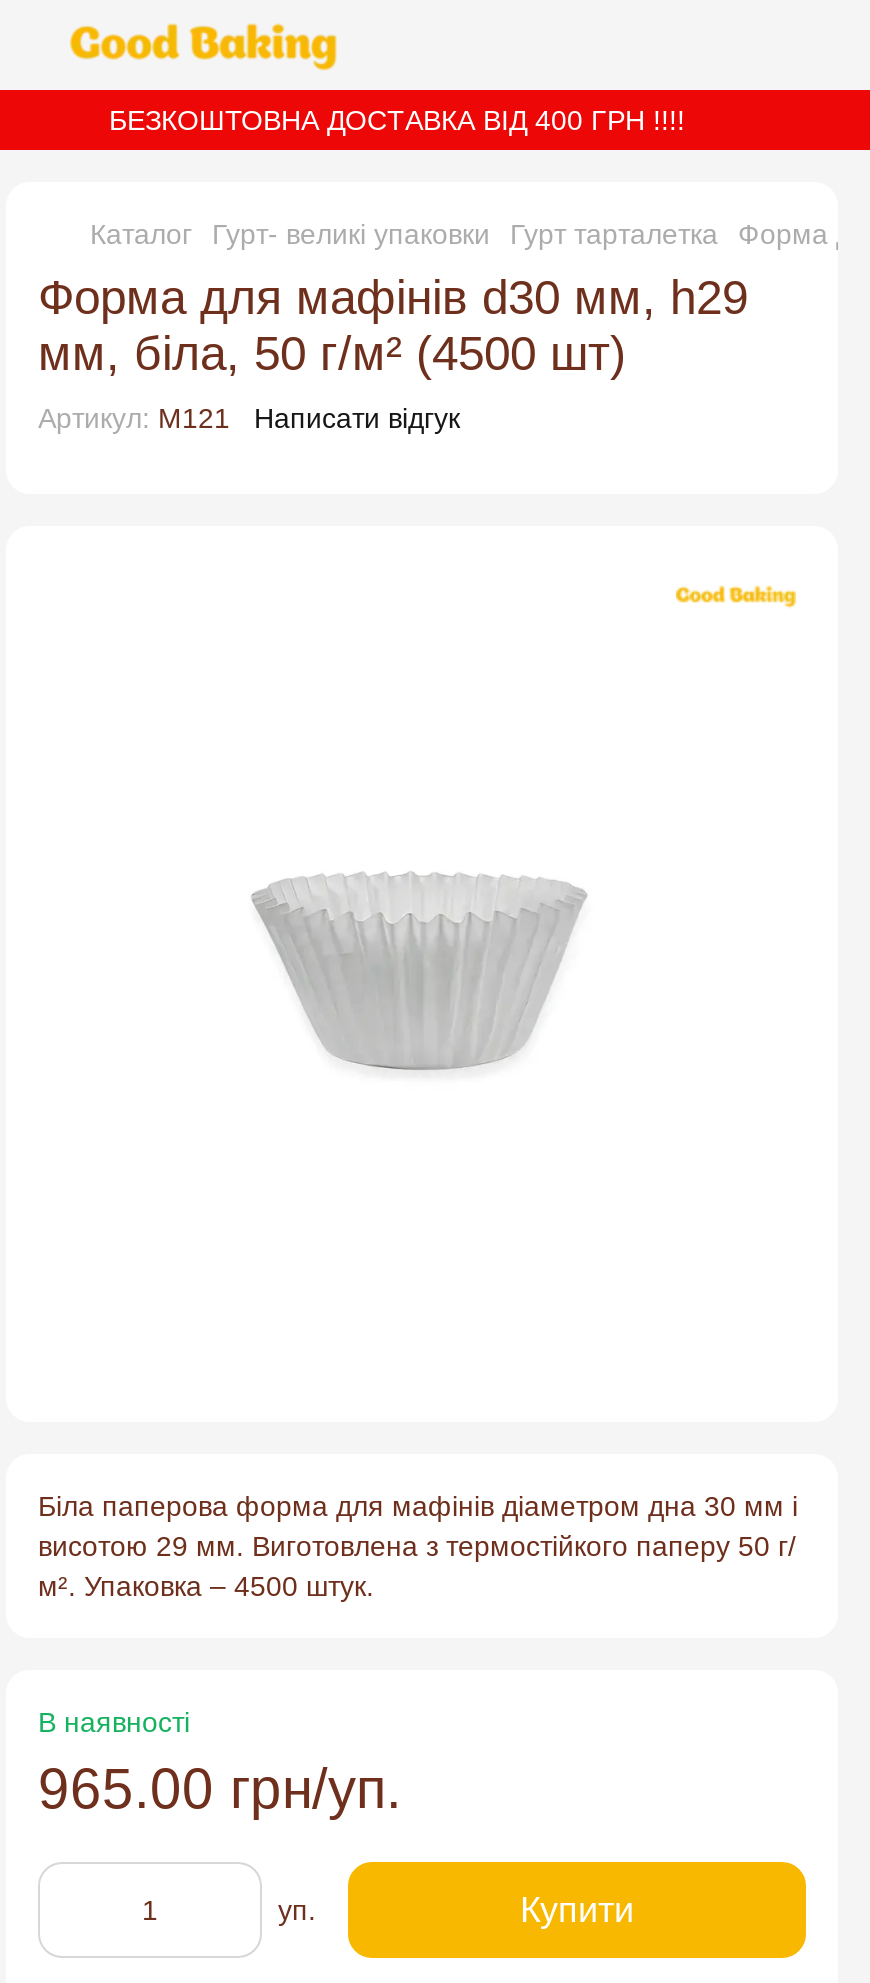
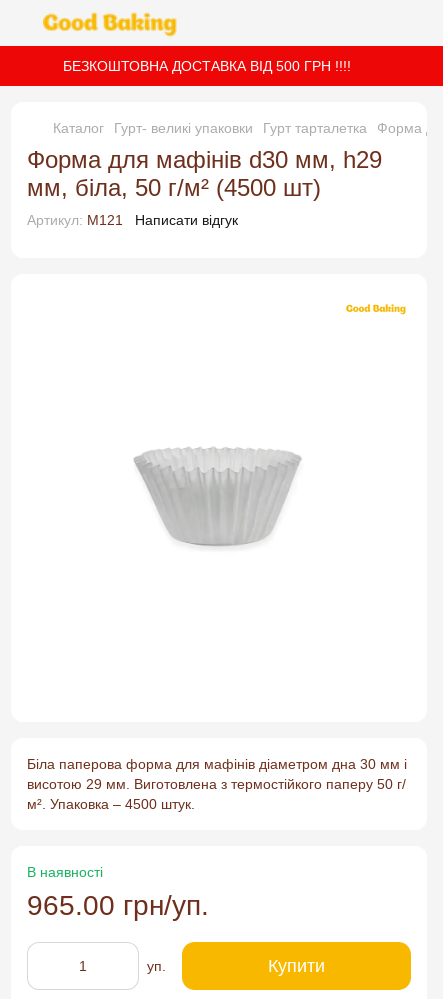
- БЕЗКОШТОВНА ДОСТАВКА ВІД 400 ГРН !!!!
+ БЕЗКОШТОВНА ДОСТАВКА ВІД 500 ГРН !!!!
